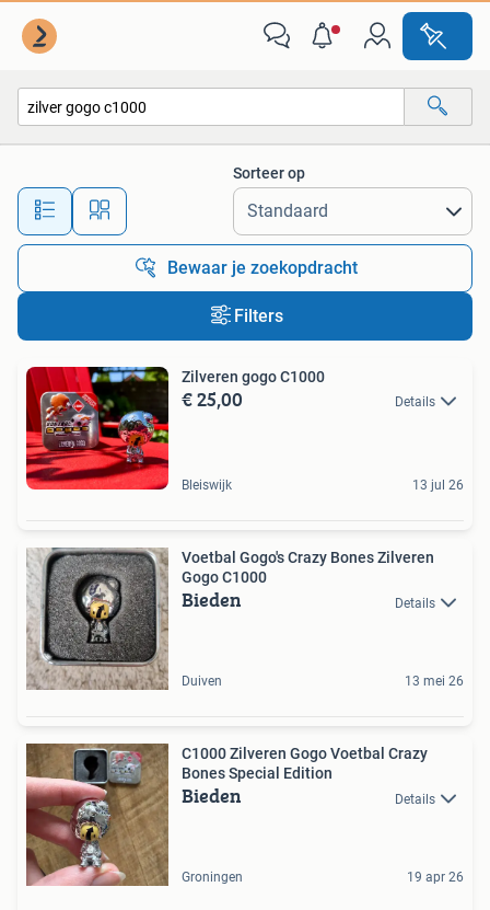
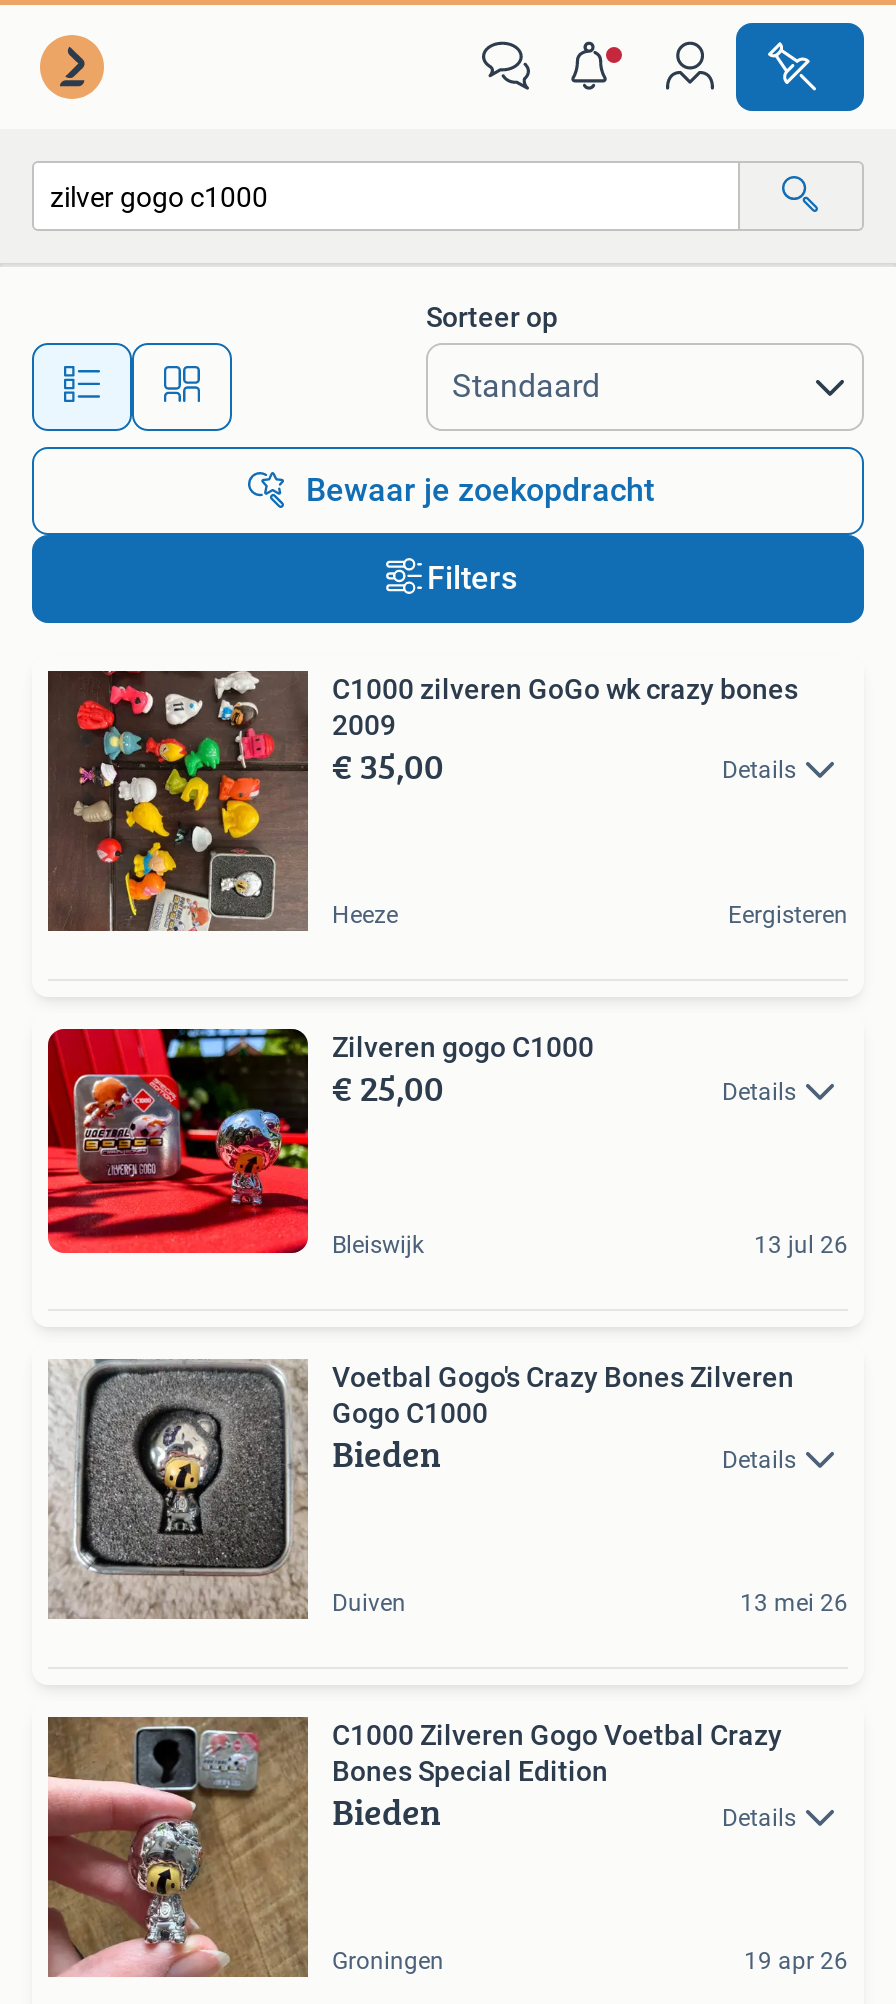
+ [image]
+ C1000 zilveren GoGo wk crazy bones
+ 2009
+ € 35,00
+ Details

+ Heeze
+ Eergisteren
